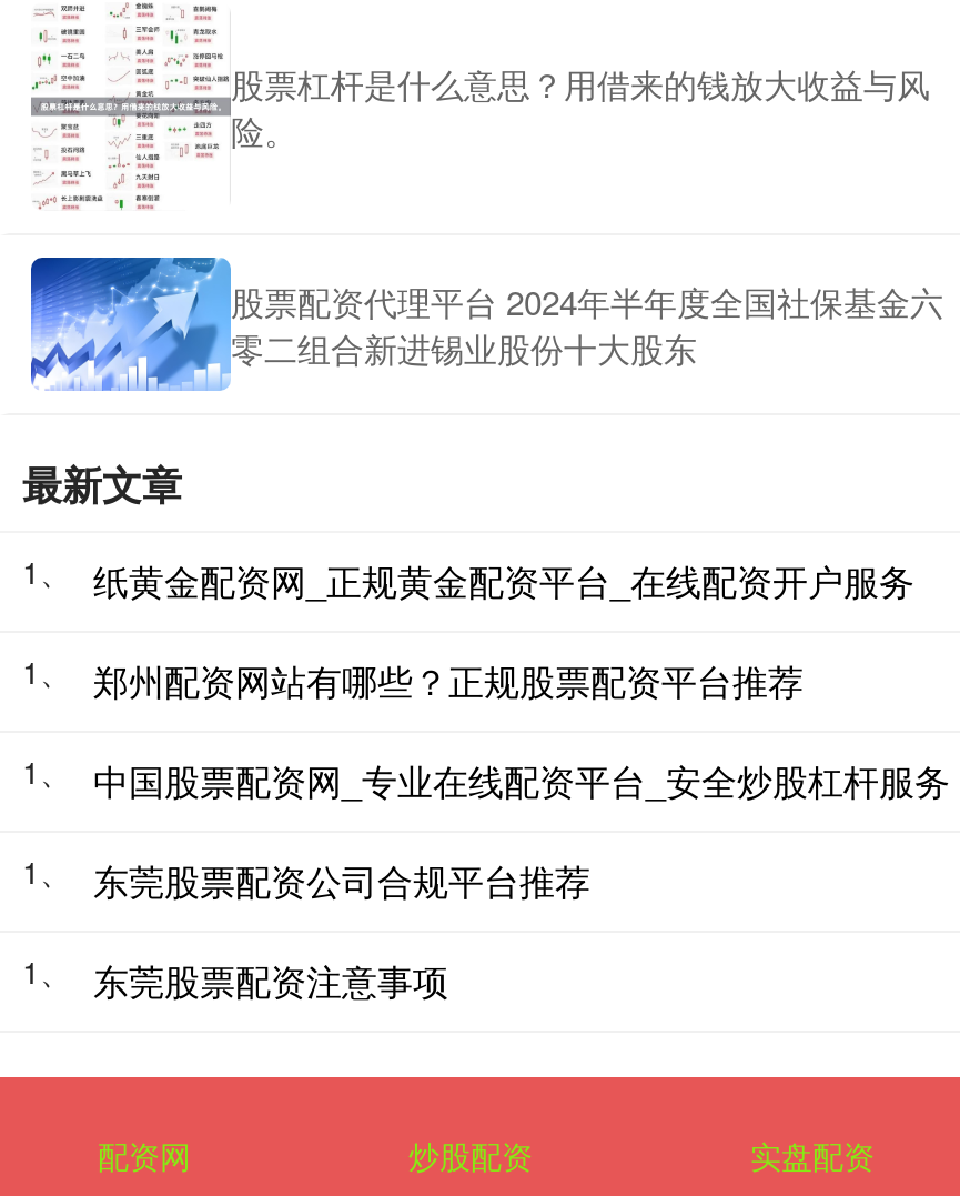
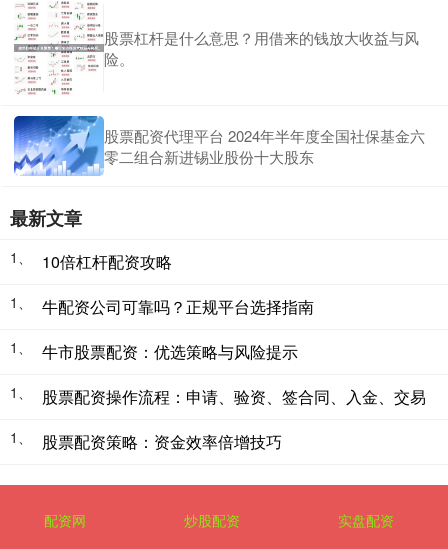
- 1、 纸黄金配资网_正规黄金配资平台_在线配资开户服务
+ 1、 10倍杠杆配资攻略

- 1、 郑州配资网站有哪些？正规股票配资平台推荐
+ 1、 牛配资公司可靠吗？正规平台选择指南

- 1、 中国股票配资网_专业在线配资平台_安全炒股杠杆服务
+ 1、 牛市股票配资：优选策略与风险提示

- 1、 东莞股票配资公司合规平台推荐
+ 1、 股票配资操作流程：申请、验资、签合同、入金、交易

- 1、 东莞股票配资注意事项
+ 1、 股票配资策略：资金效率倍增技巧
